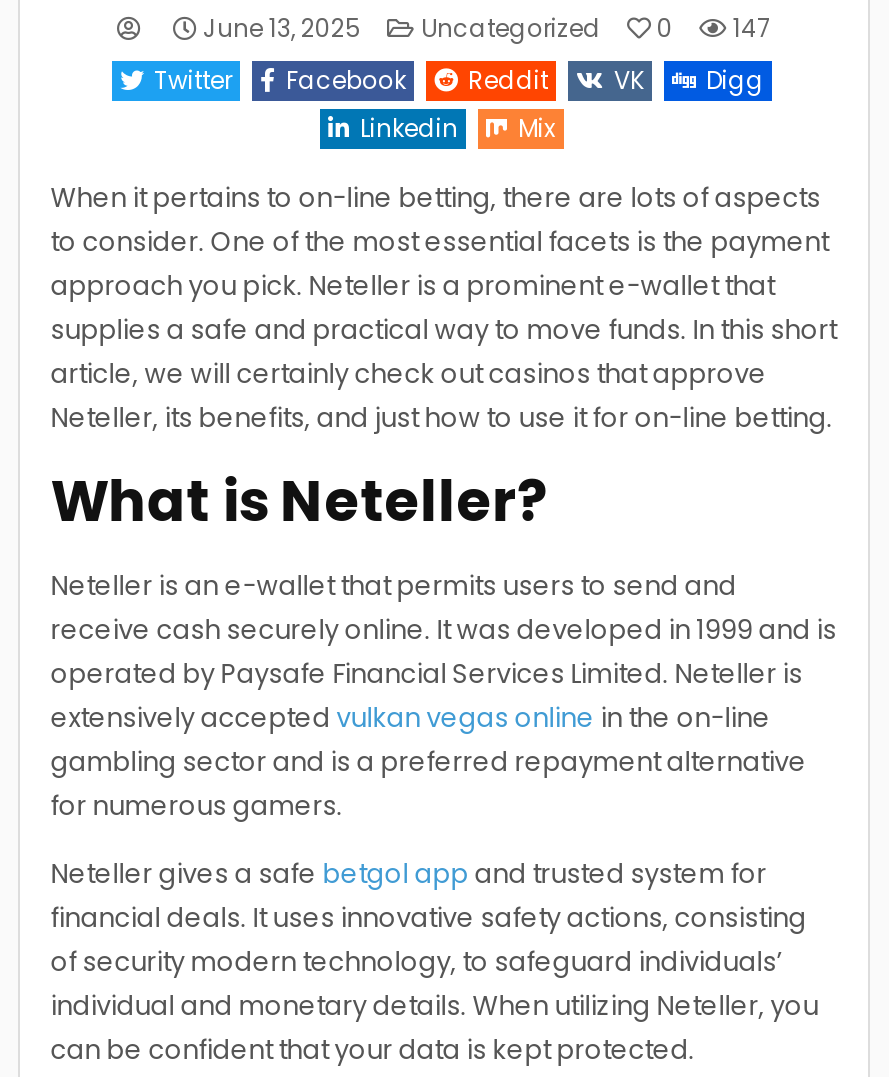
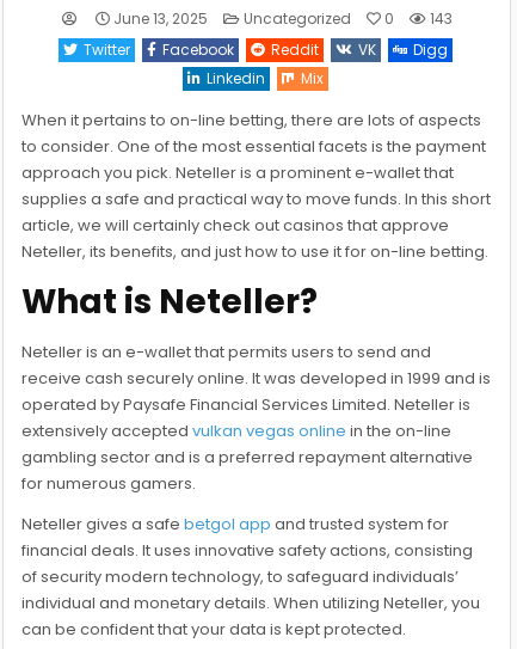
- 147
+ 143
